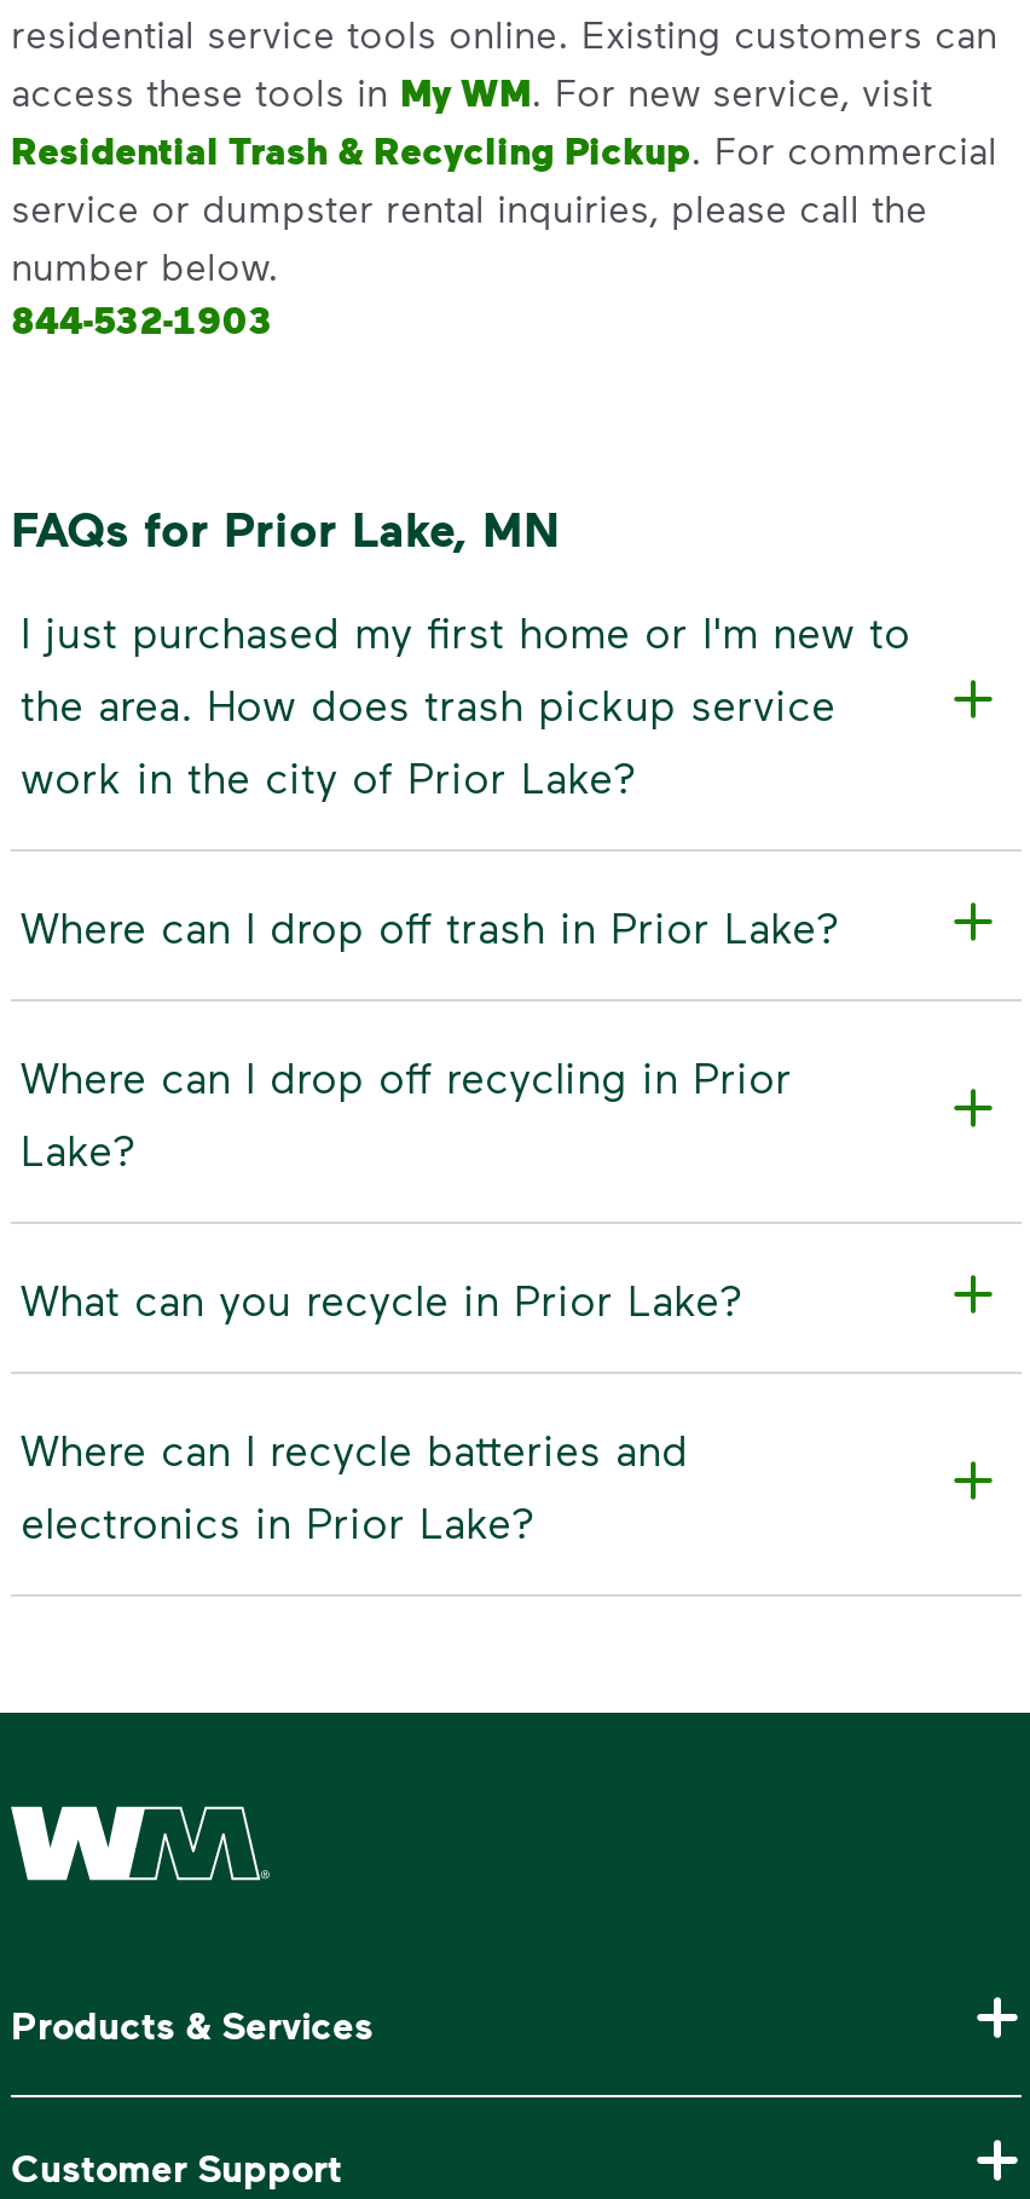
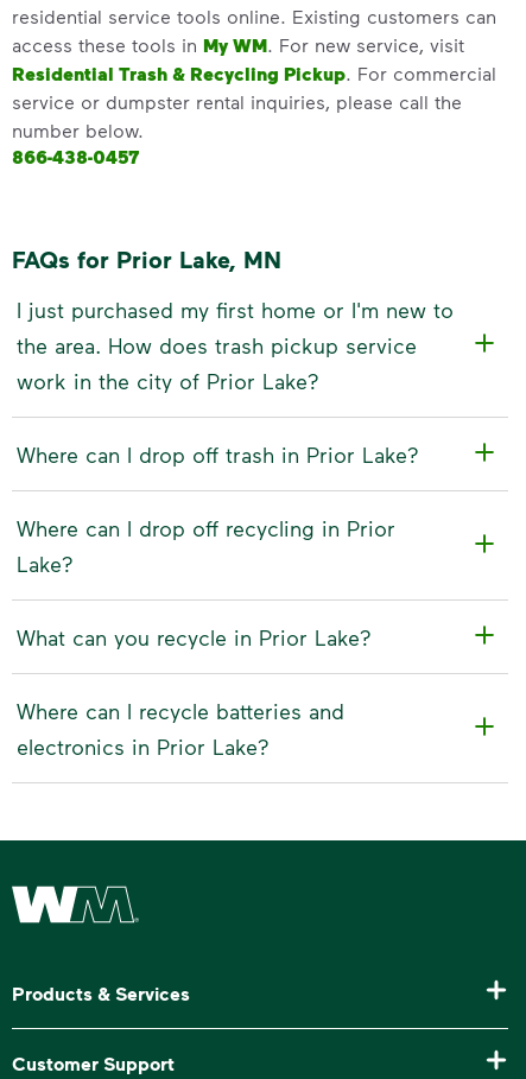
- 844-532-1903
+ 866-438-0457
